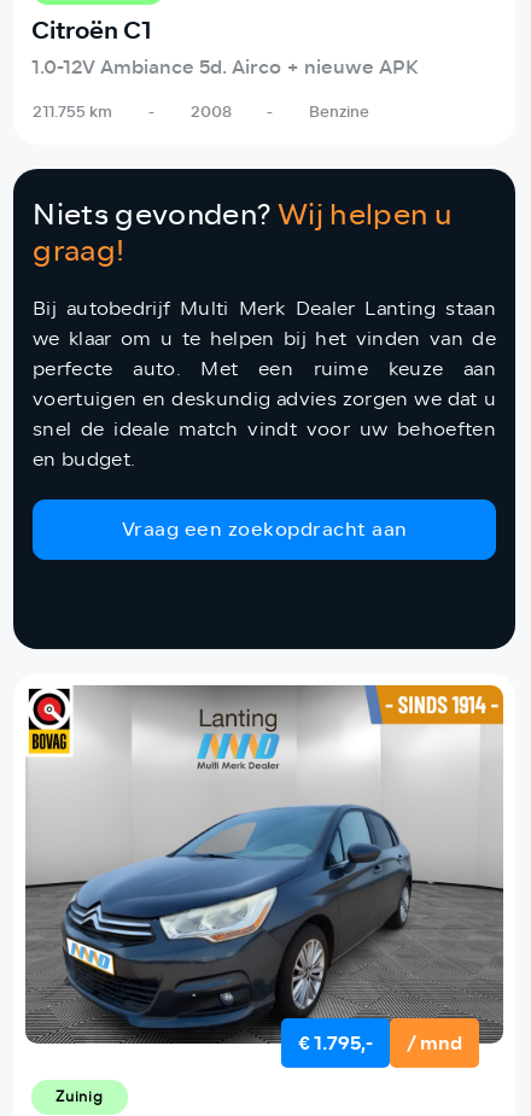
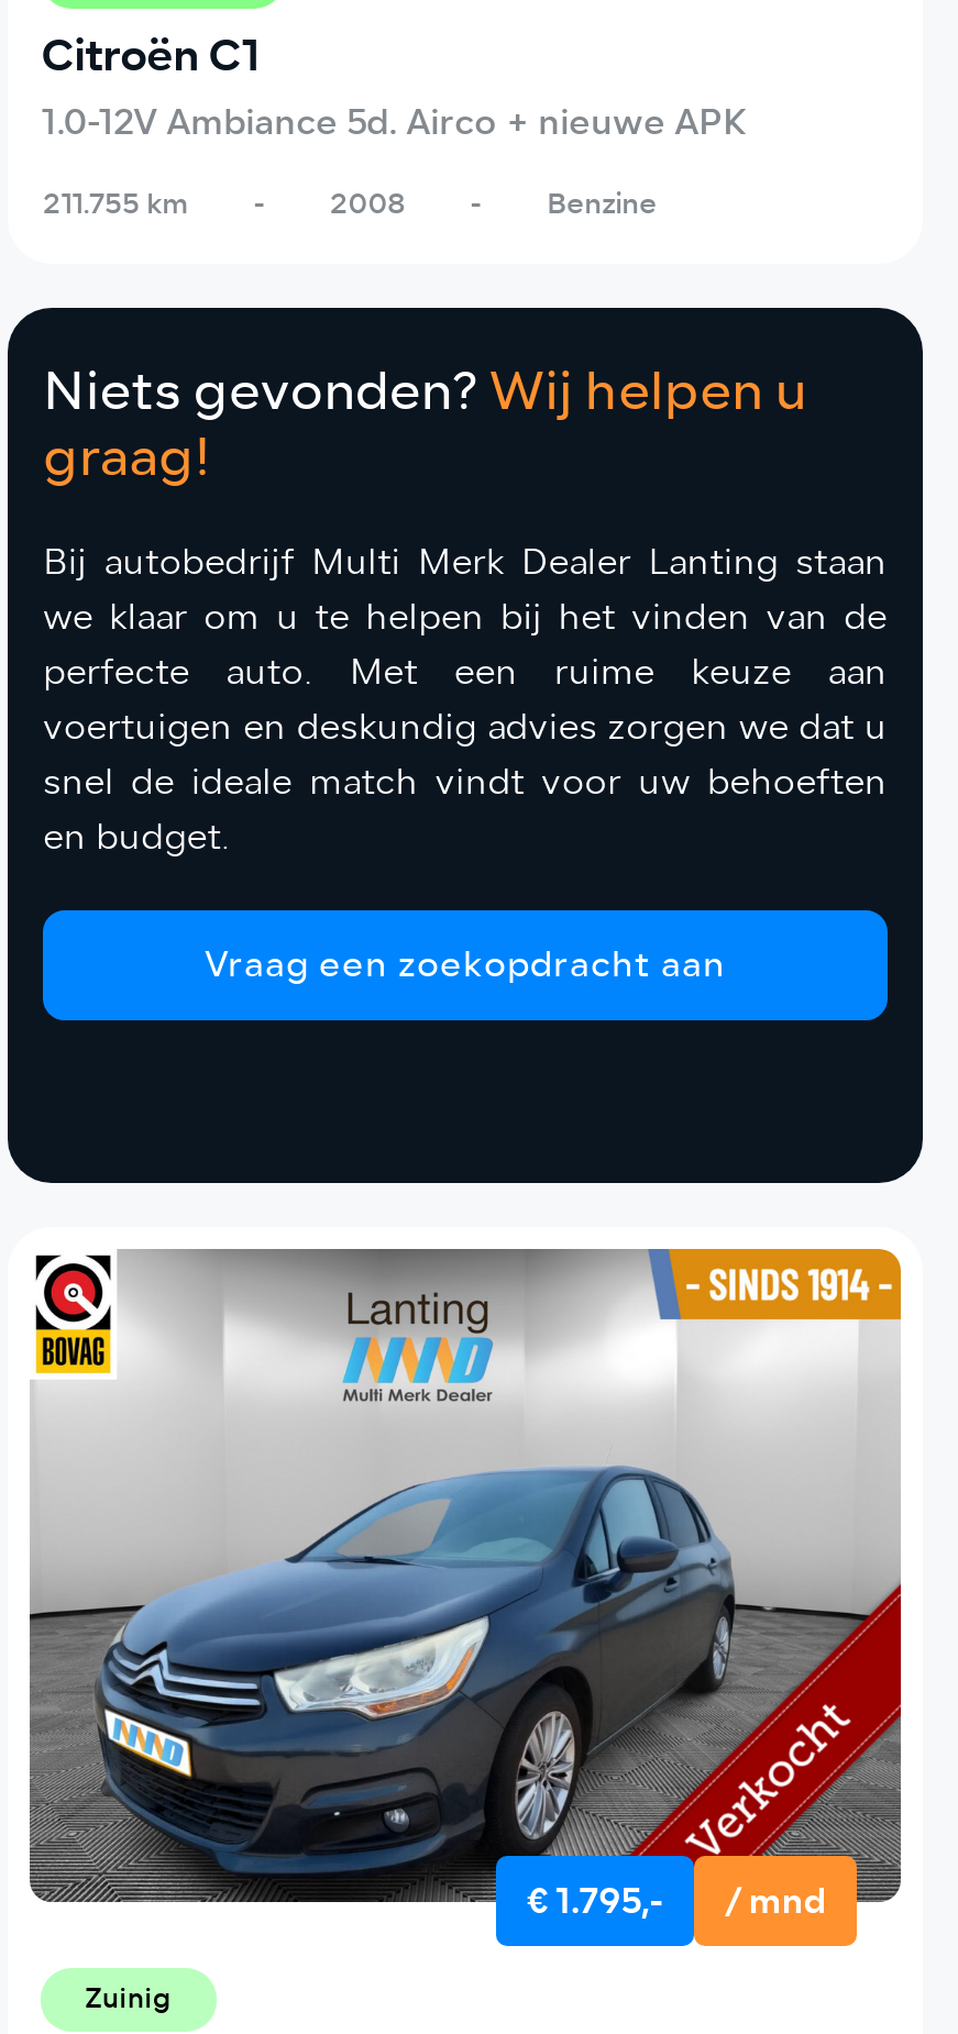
- [image]
+ [image]
